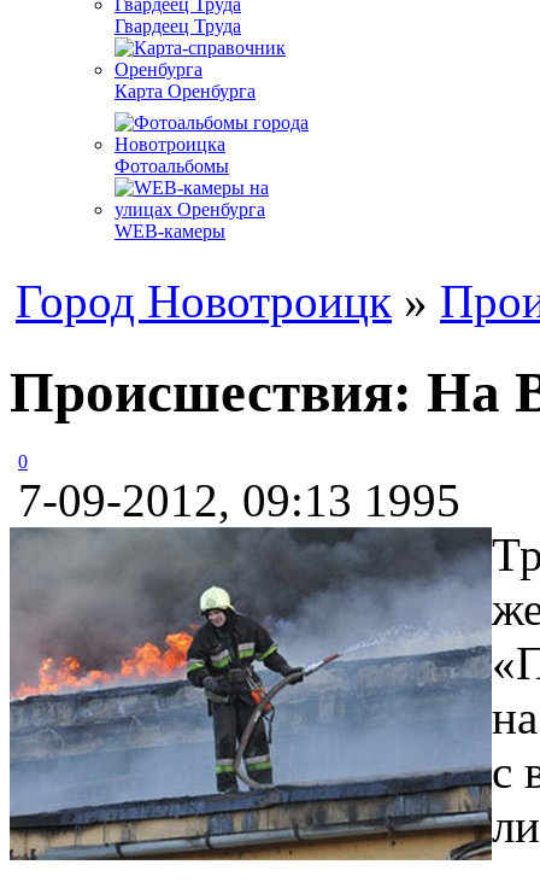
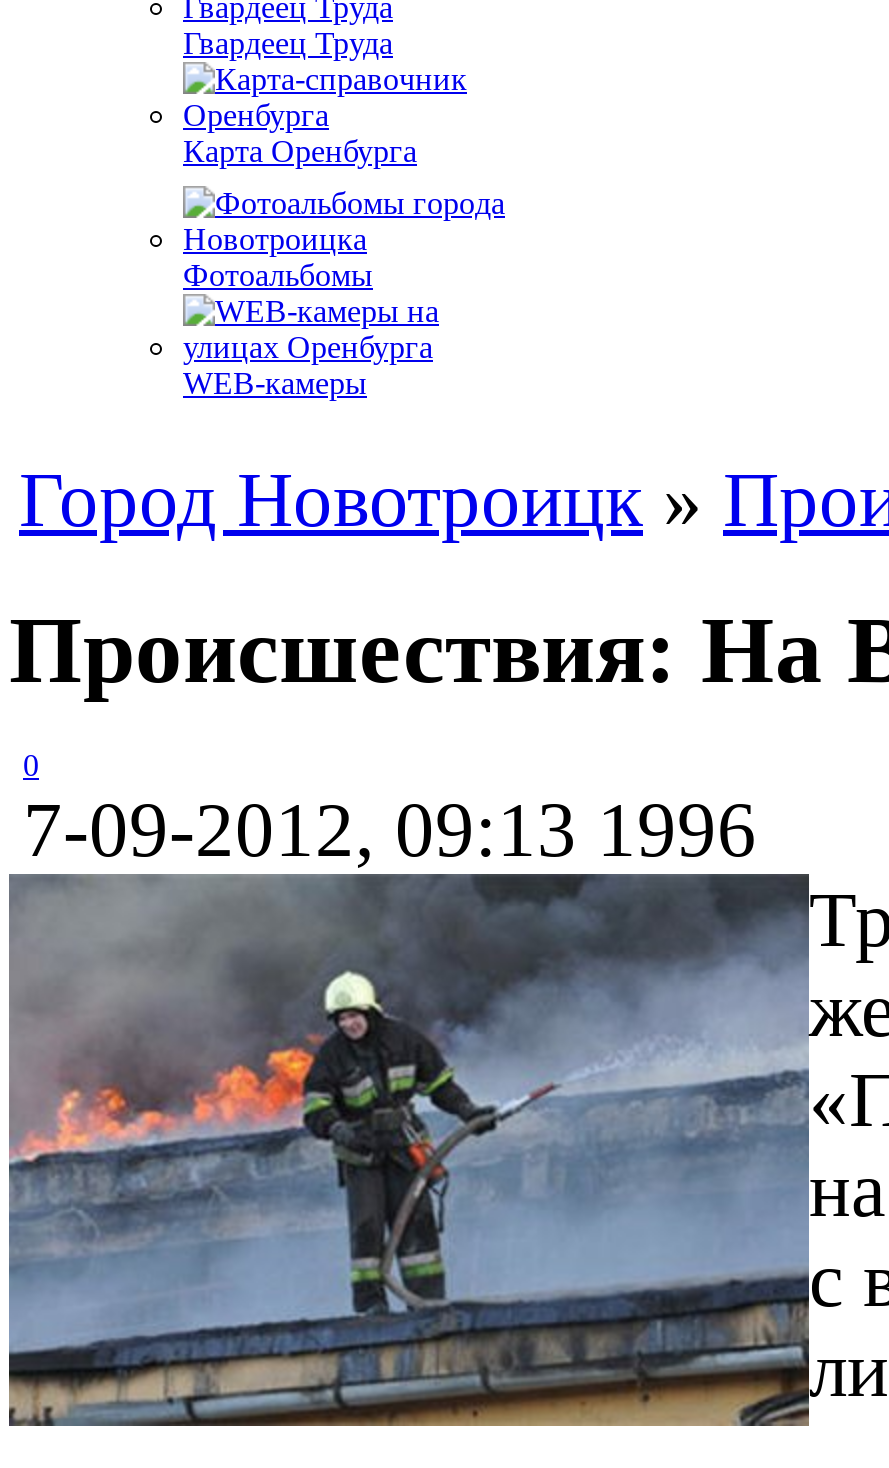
- 7-09-2012, 09:13 1995
+ 7-09-2012, 09:13 1996
